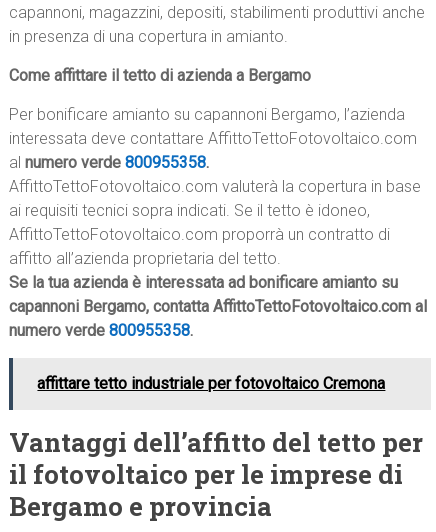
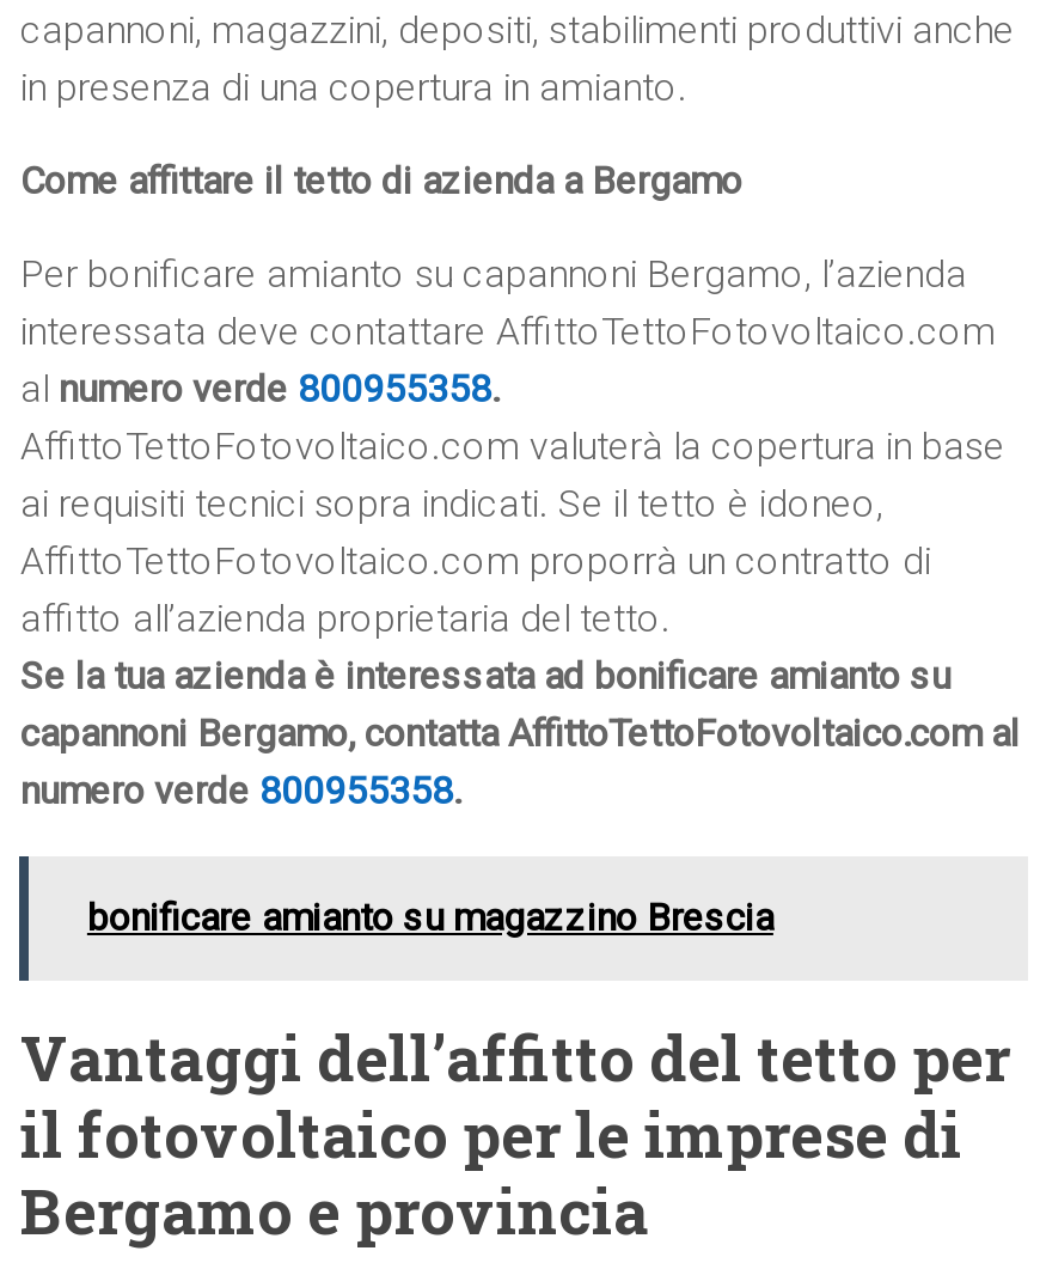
- affittare tetto industriale per fotovoltaico Cremona
+ bonificare amianto su magazzino Brescia
